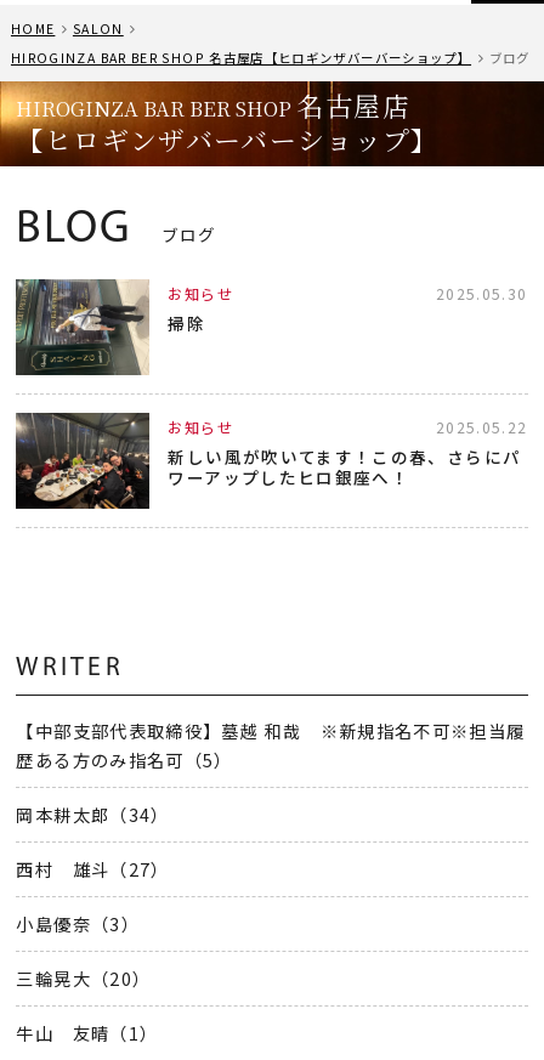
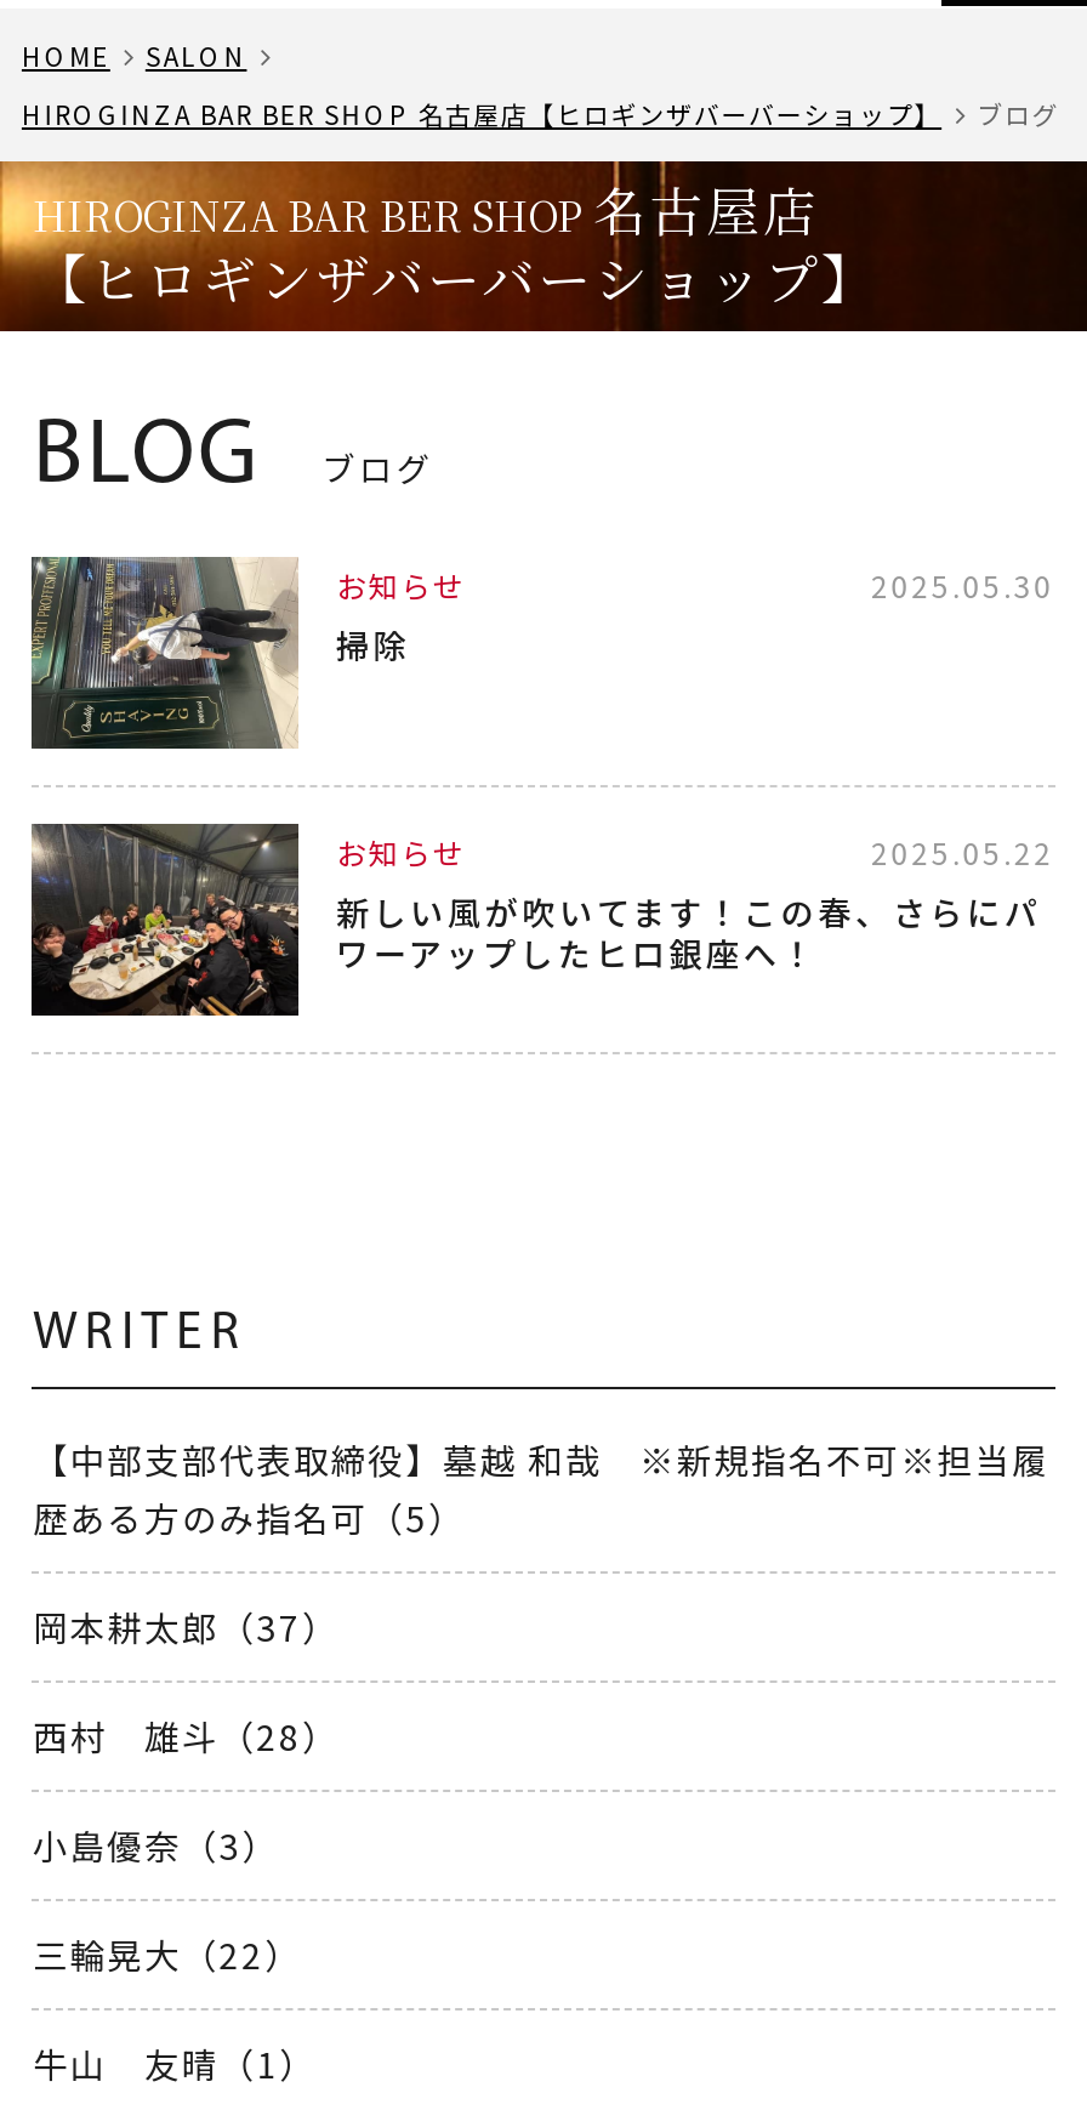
- 岡本耕太郎（34）
+ 岡本耕太郎（37）

- 西村 雄斗（27）
+ 西村 雄斗（28）

- 三輪晃大（20）
+ 三輪晃大（22）
